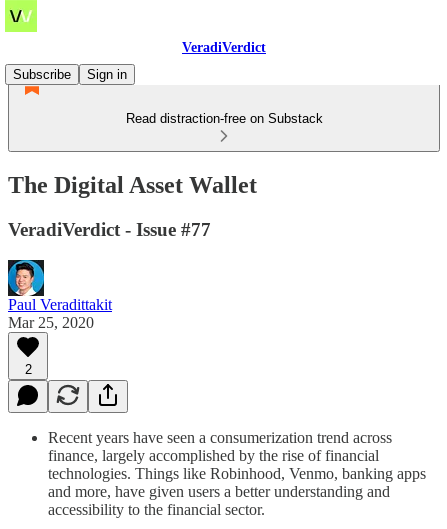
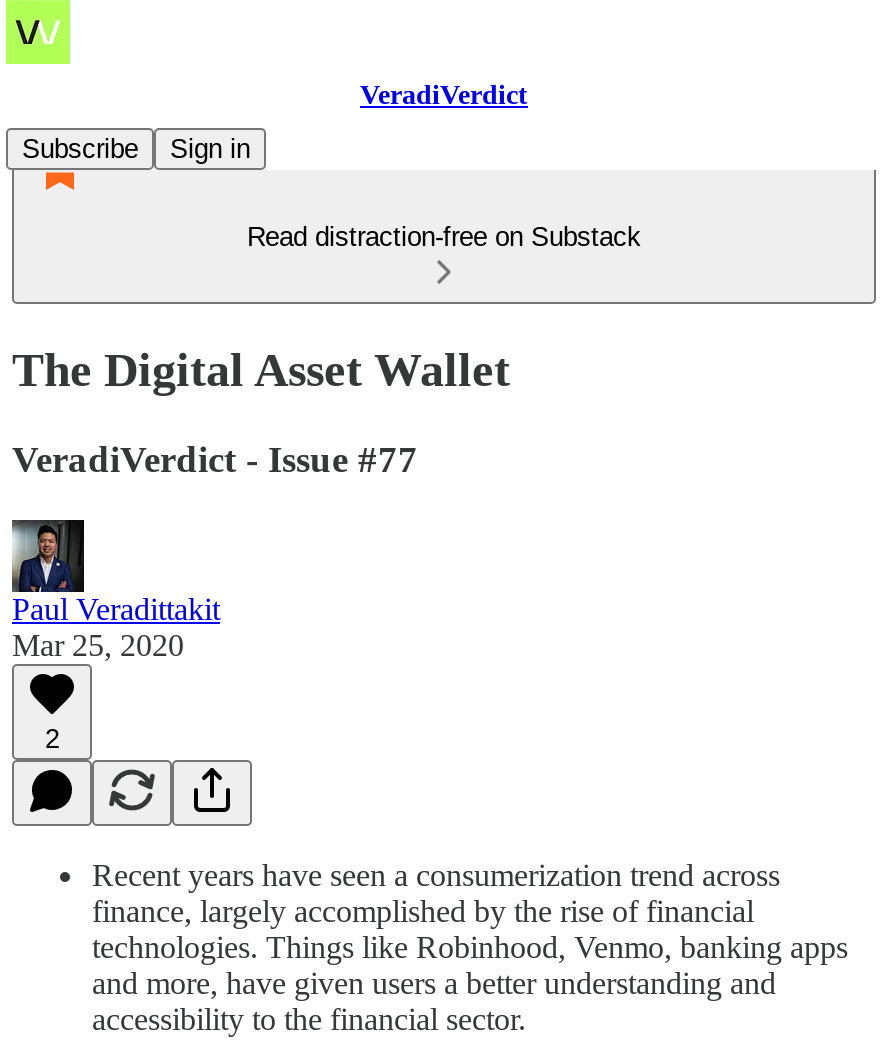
- [image]
+ [image]
